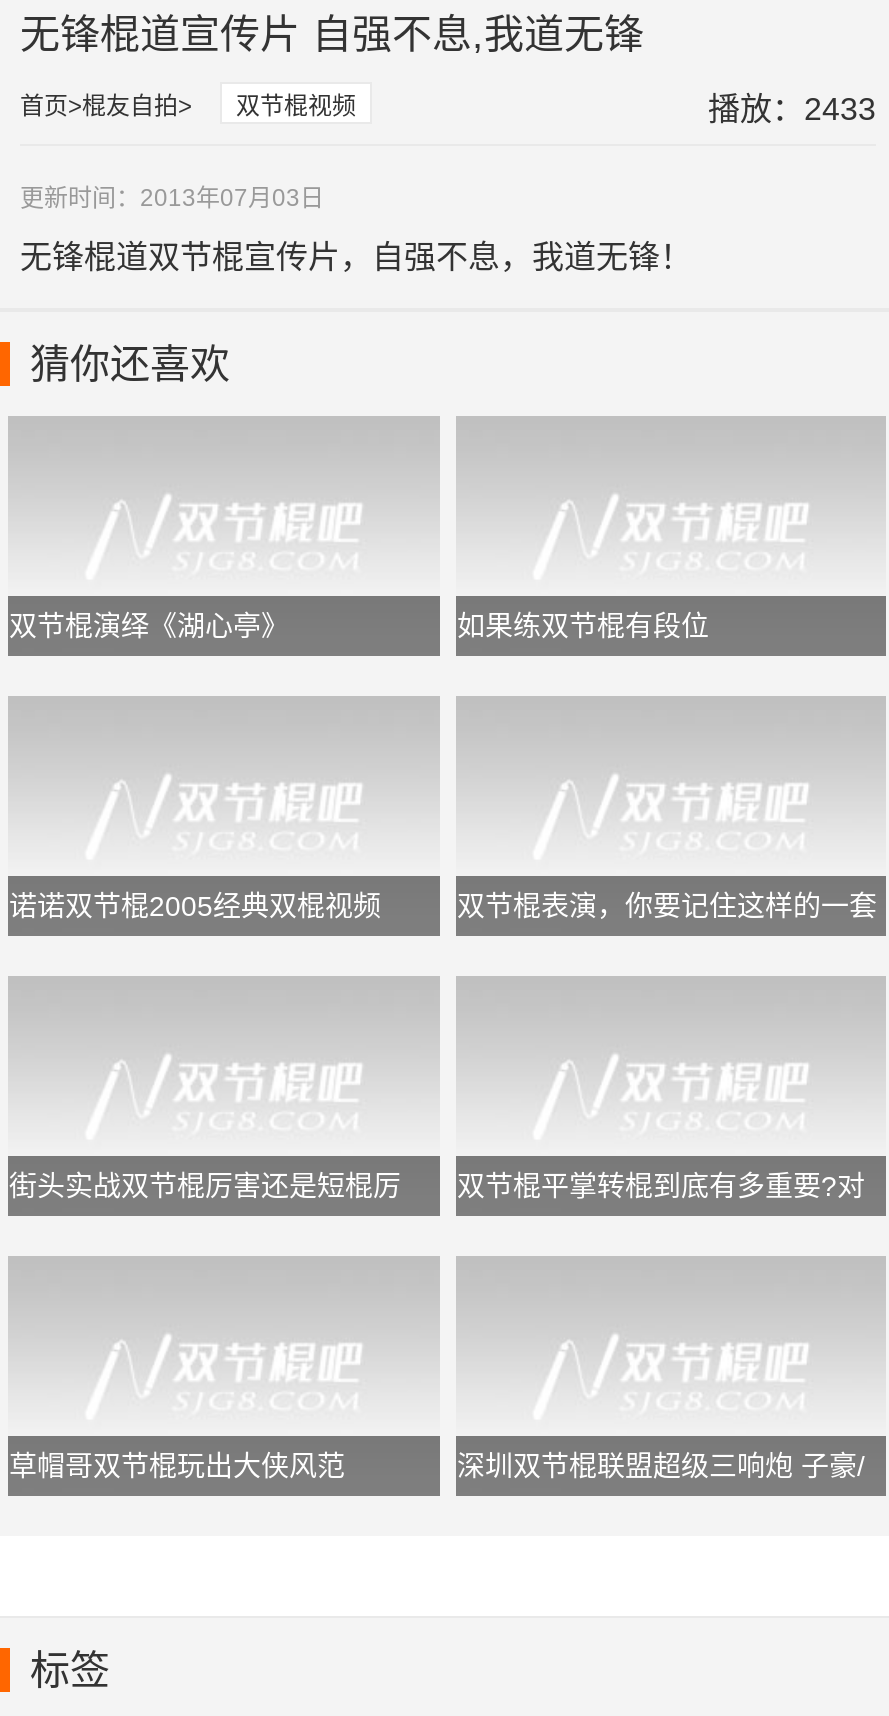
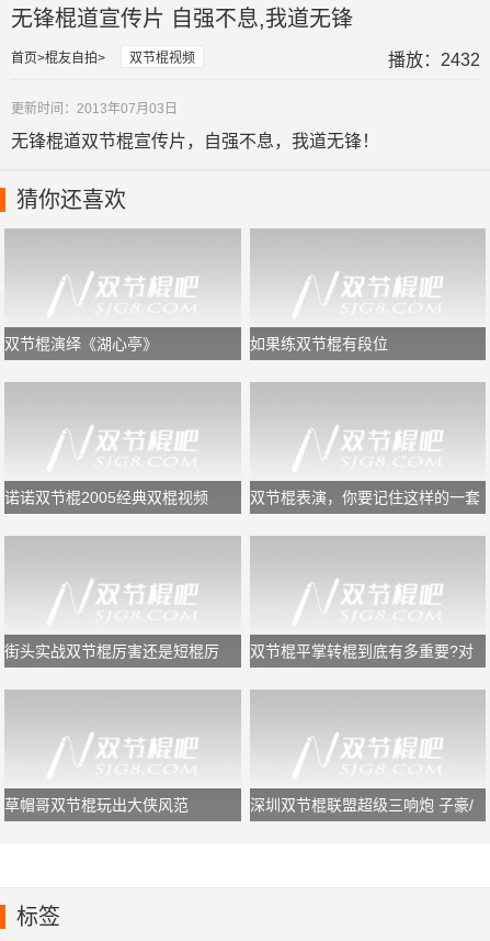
- 播放：2433
+ 播放：2432
